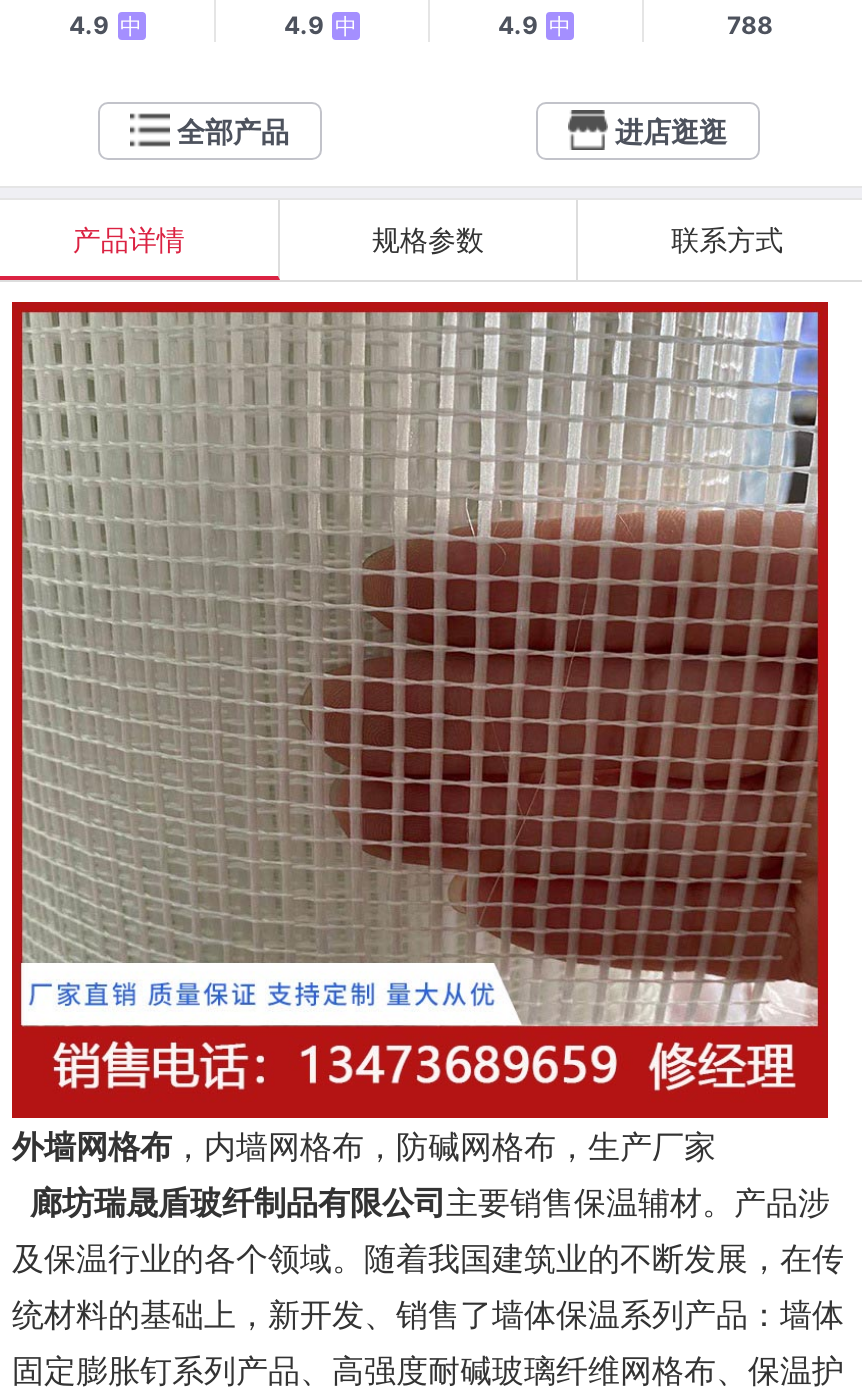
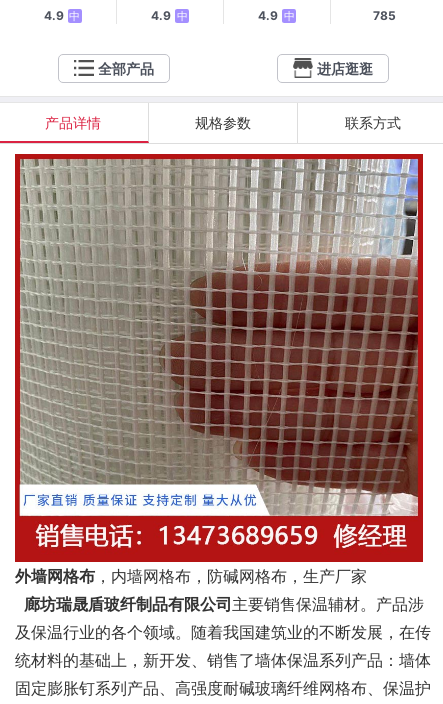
- 788
+ 785
